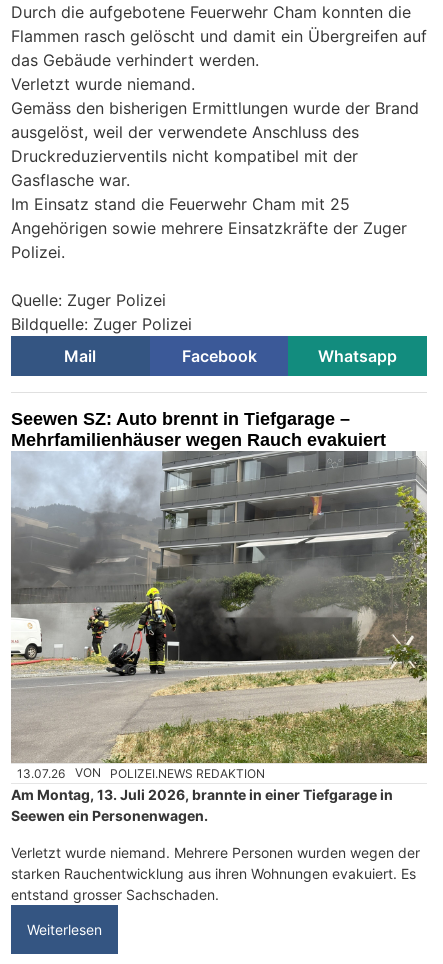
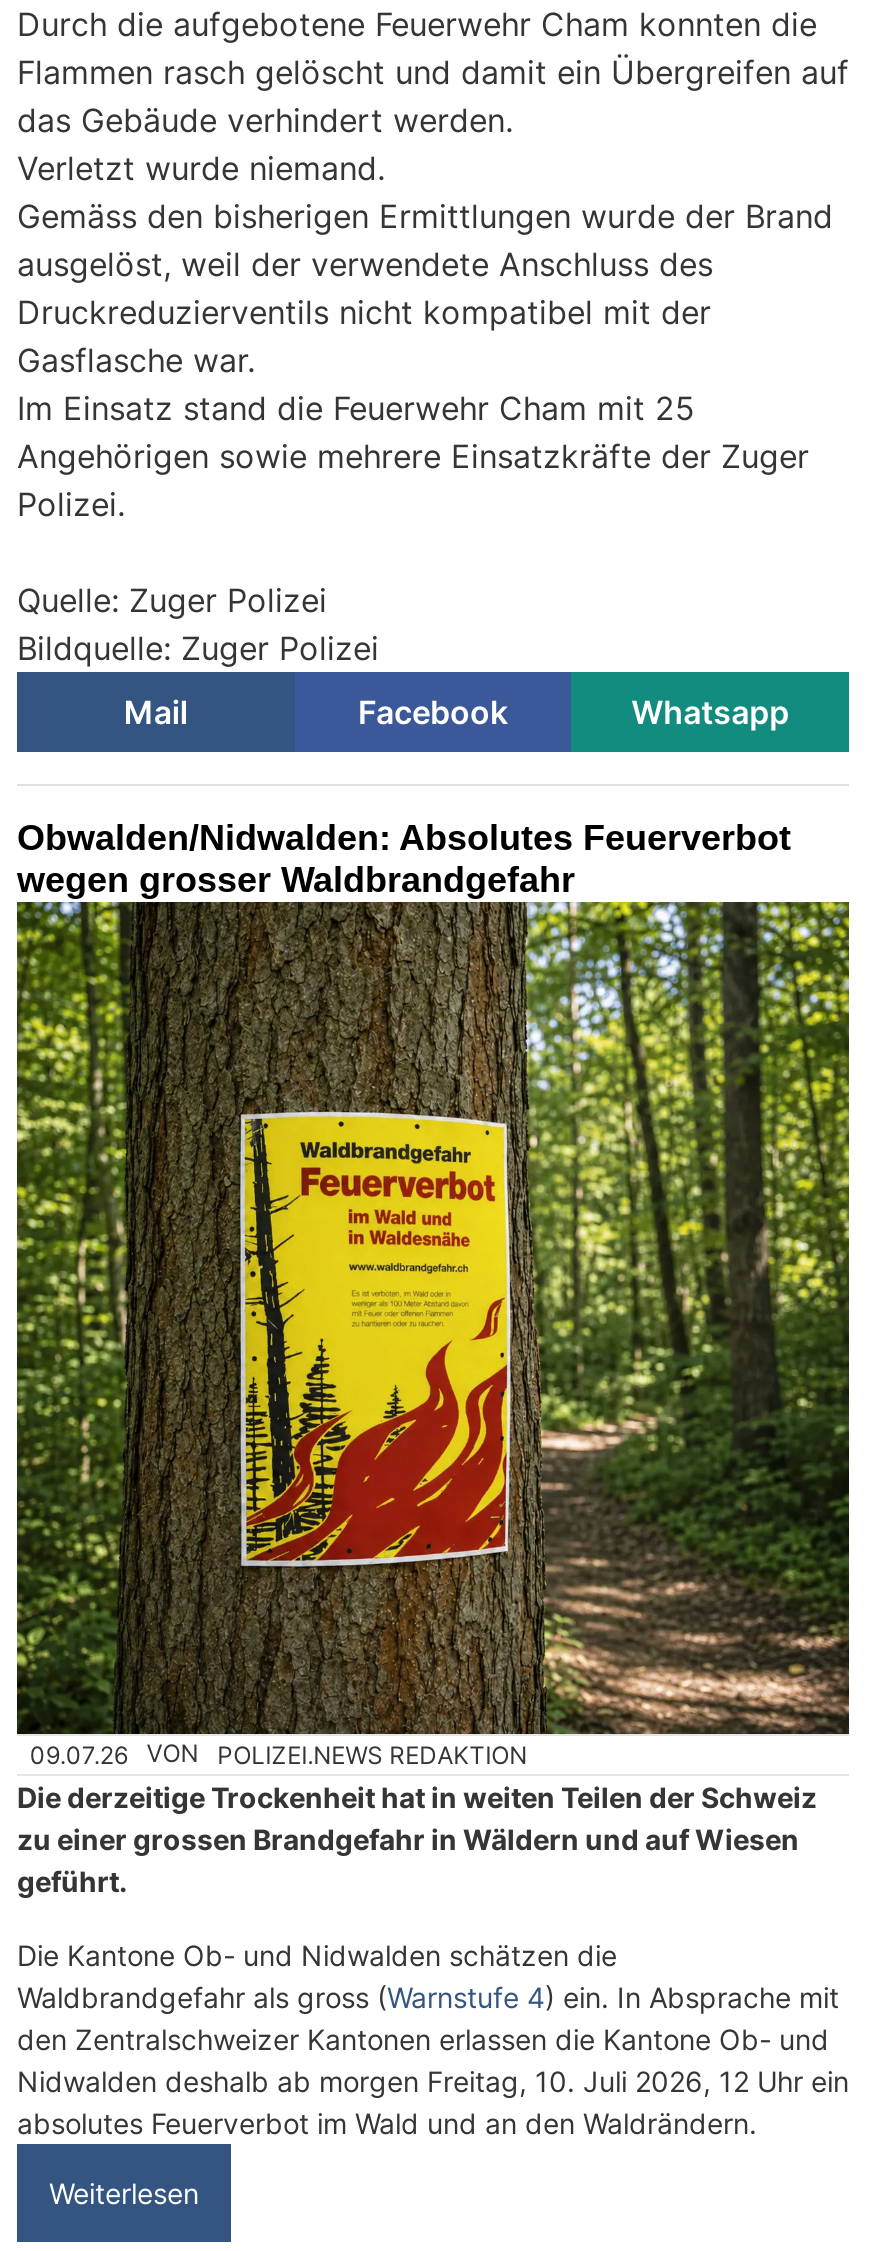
- Seewen SZ: Auto brennt in Tiefgarage –
- Mehrfamilienhäuser wegen Rauch evakuiert
+ Obwalden/Nidwalden: Absolutes Feuerverbot
+ wegen grosser Waldbrandgefahr

- [image]
- 13.07.26 VON POLIZEI.NEWS REDAKTION
+ [image]
+ 09.07.26 VON POLIZEI.NEWS REDAKTION

- Am Montag, 13. Juli 2026, brannte in einer Tiefgarage in
- Seewen ein Personenwagen.
+ Die derzeitige Trockenheit hat in weiten Teilen der Schweiz
+ zu einer grossen Brandgefahr in Wäldern und auf Wiesen
+ geführt.

- Verletzt wurde niemand. Mehrere Personen wurden wegen der
- starken Rauchentwicklung aus ihren Wohnungen evakuiert. Es
- entstand grosser Sachschaden.
+ Die Kantone Ob- und Nidwalden schätzen die
+ Waldbrandgefahr als gross (Warnstufe 4) ein. In Absprache mit
+ den Zentralschweizer Kantonen erlassen die Kantone Ob- und
+ Nidwalden deshalb ab morgen Freitag, 10. Juli 2026, 12 Uhr ein
+ absolutes Feuerverbot im Wald und an den Waldrändern.
